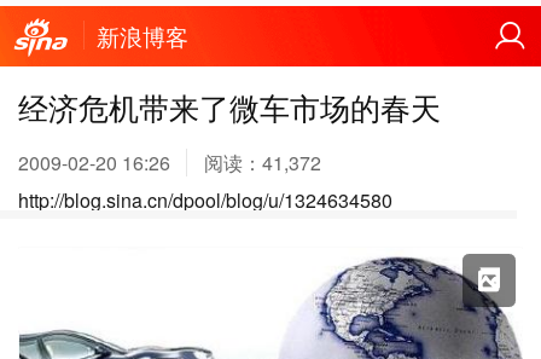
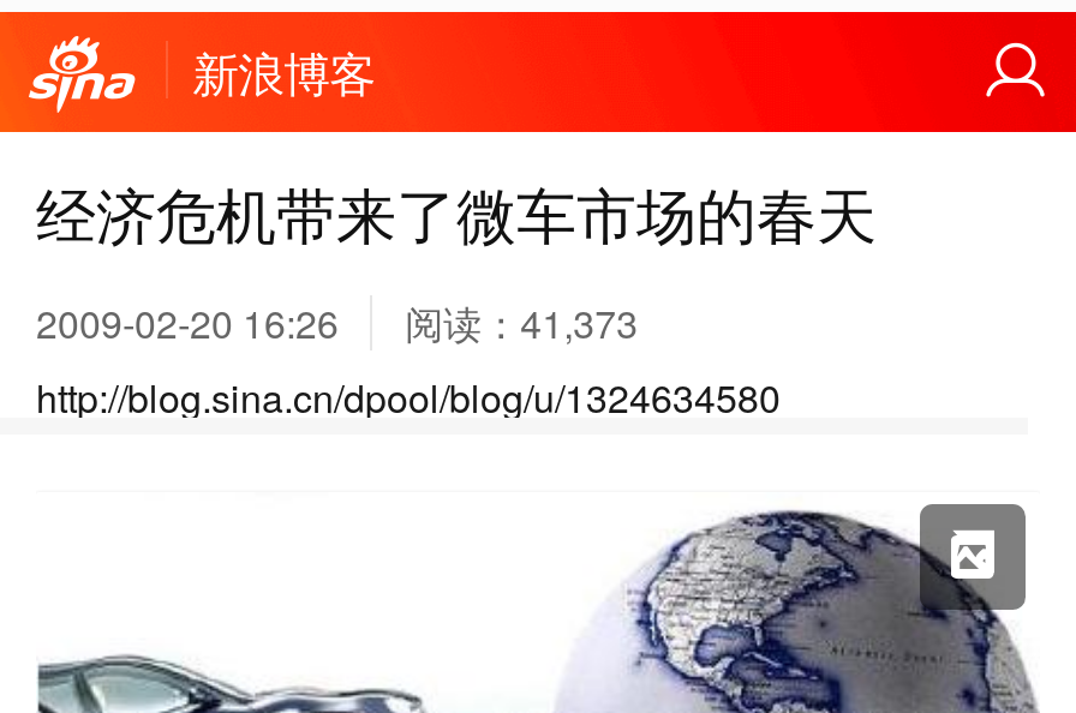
- 2009-02-20 16:26 阅读：41,372
+ 2009-02-20 16:26 阅读：41,373
